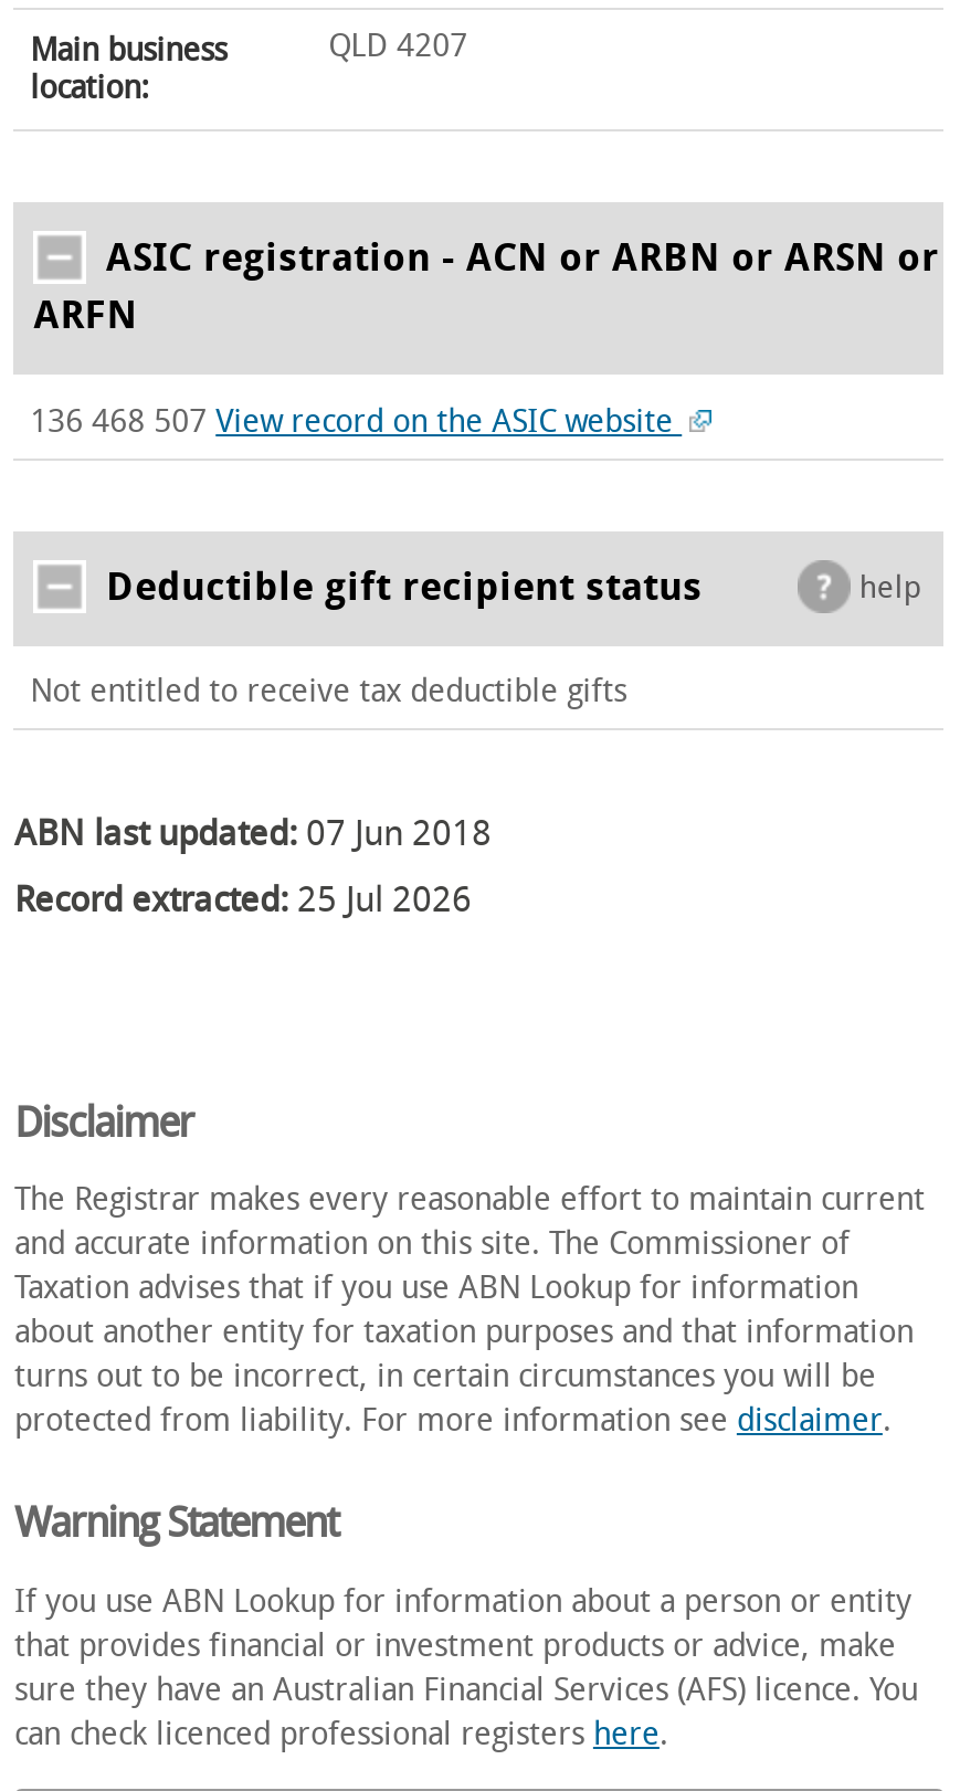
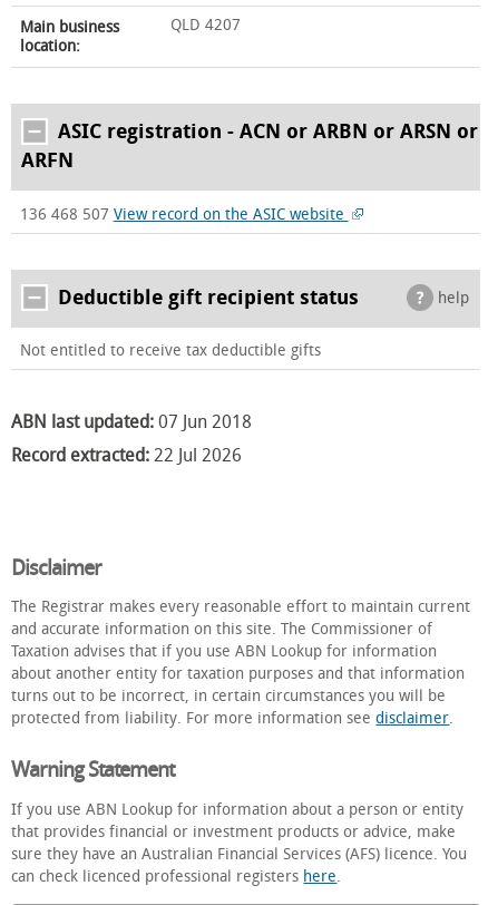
- Record extracted: 25 Jul 2026
+ Record extracted: 22 Jul 2026
